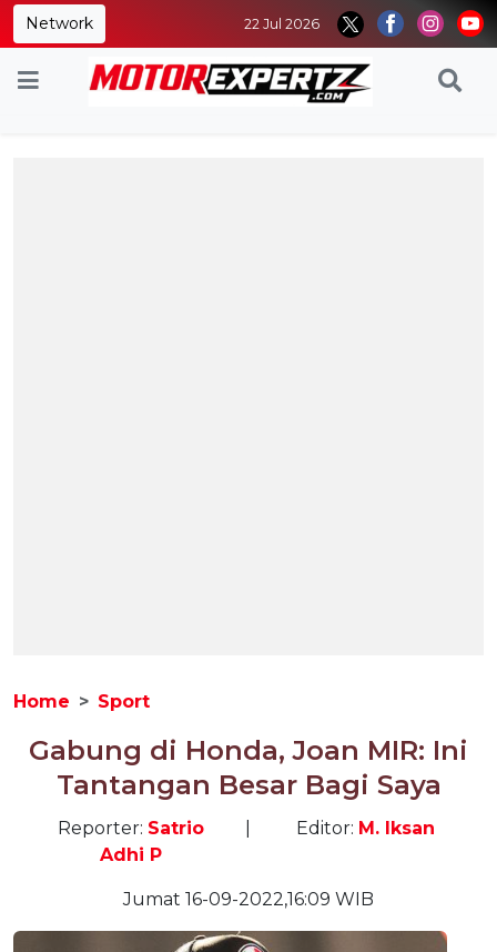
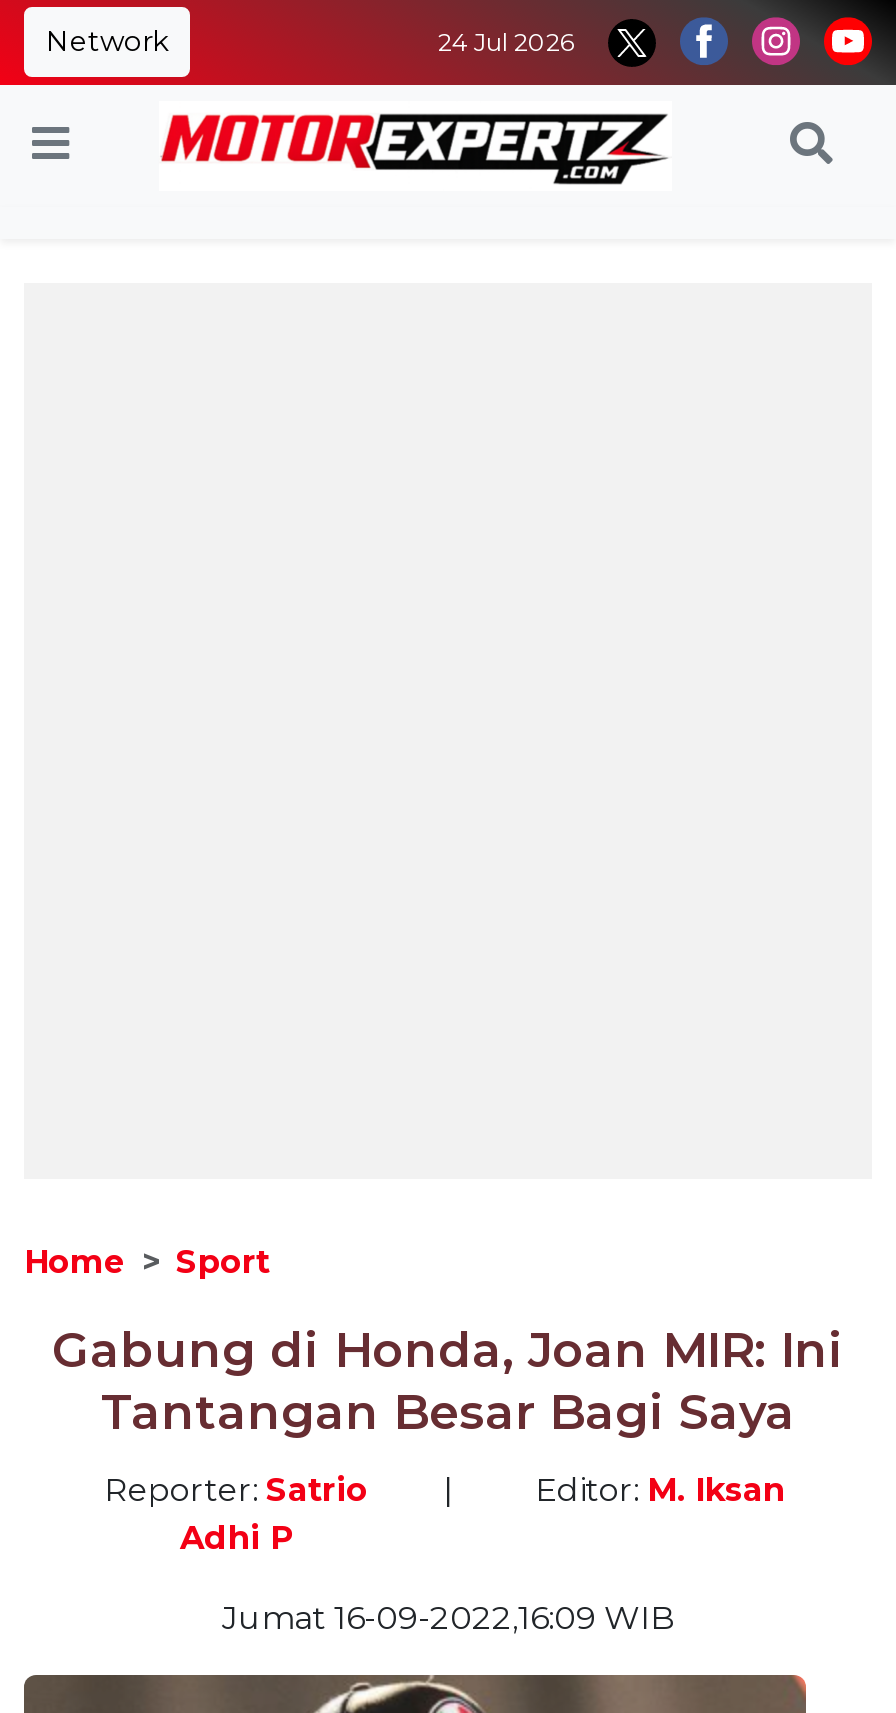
- 22 Jul 2026
+ 24 Jul 2026
